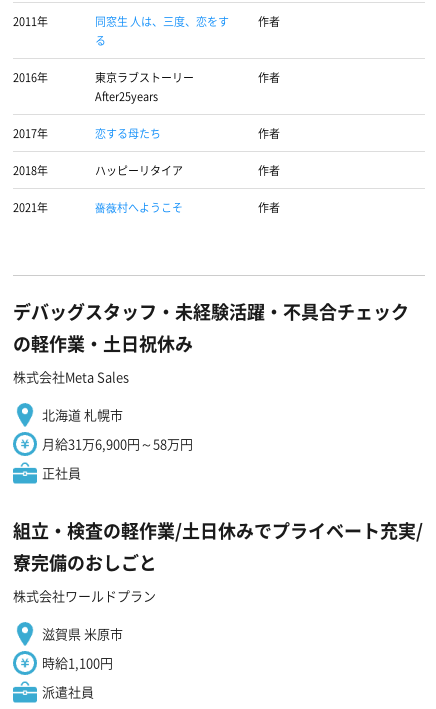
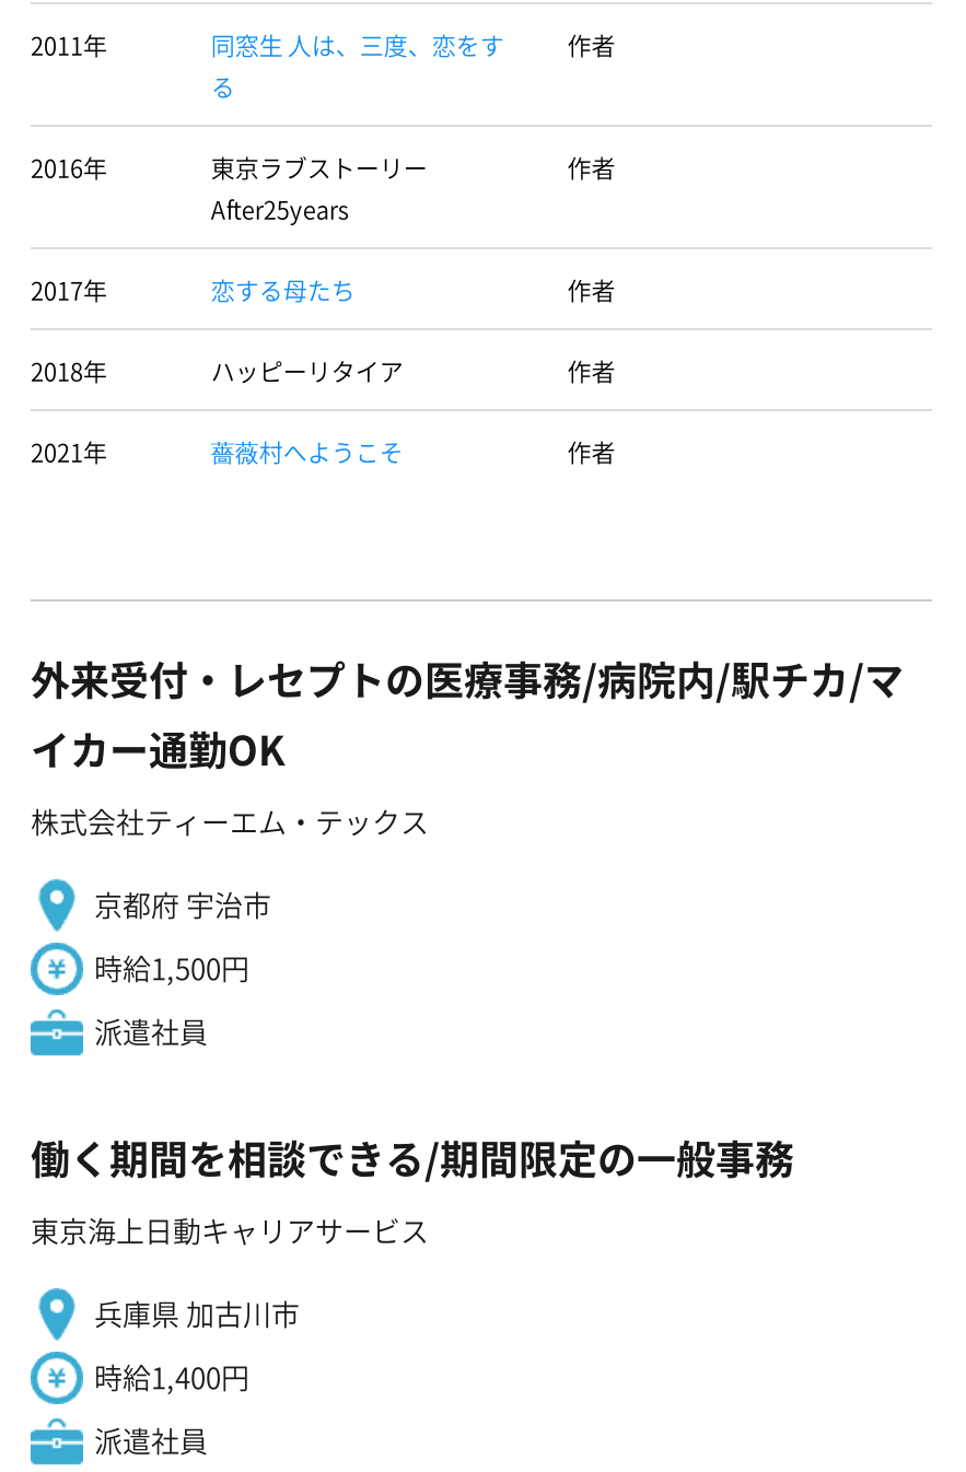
- デバッグスタッフ・未経験活躍・不具合チェック
- の軽作業・土日祝休み
- 株式会社Meta Sales
+ 外来受付・レセプトの医療事務/病院内/駅チカ/マ
+ イカー通勤OK
+ 株式会社ティーエム・テックス

- 北海道 札幌市
+ 京都府 宇治市

- 月給31万6,900円～58万円
+ 時給1,500円

- 正社員
+ 派遣社員

- 組立・検査の軽作業/土日休みでプライベート充実/
- 寮完備のおしごと
- 株式会社ワールドプラン
+ 働く期間を相談できる/期間限定の一般事務
+ 東京海上日動キャリアサービス

- 滋賀県 米原市
+ 兵庫県 加古川市

- 時給1,100円
+ 時給1,400円
